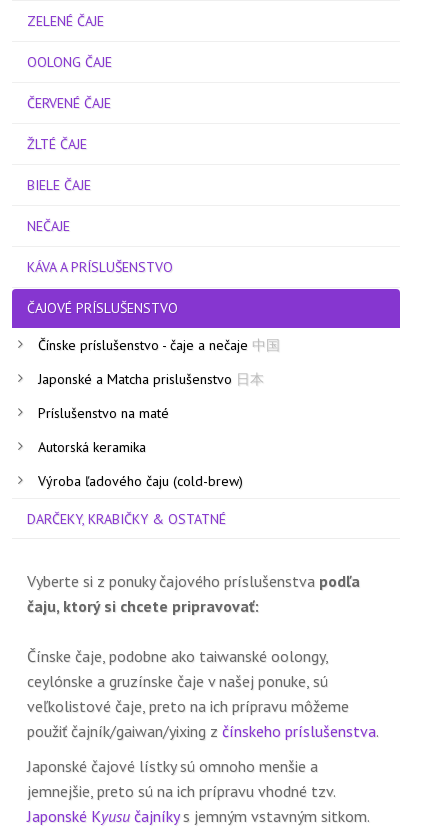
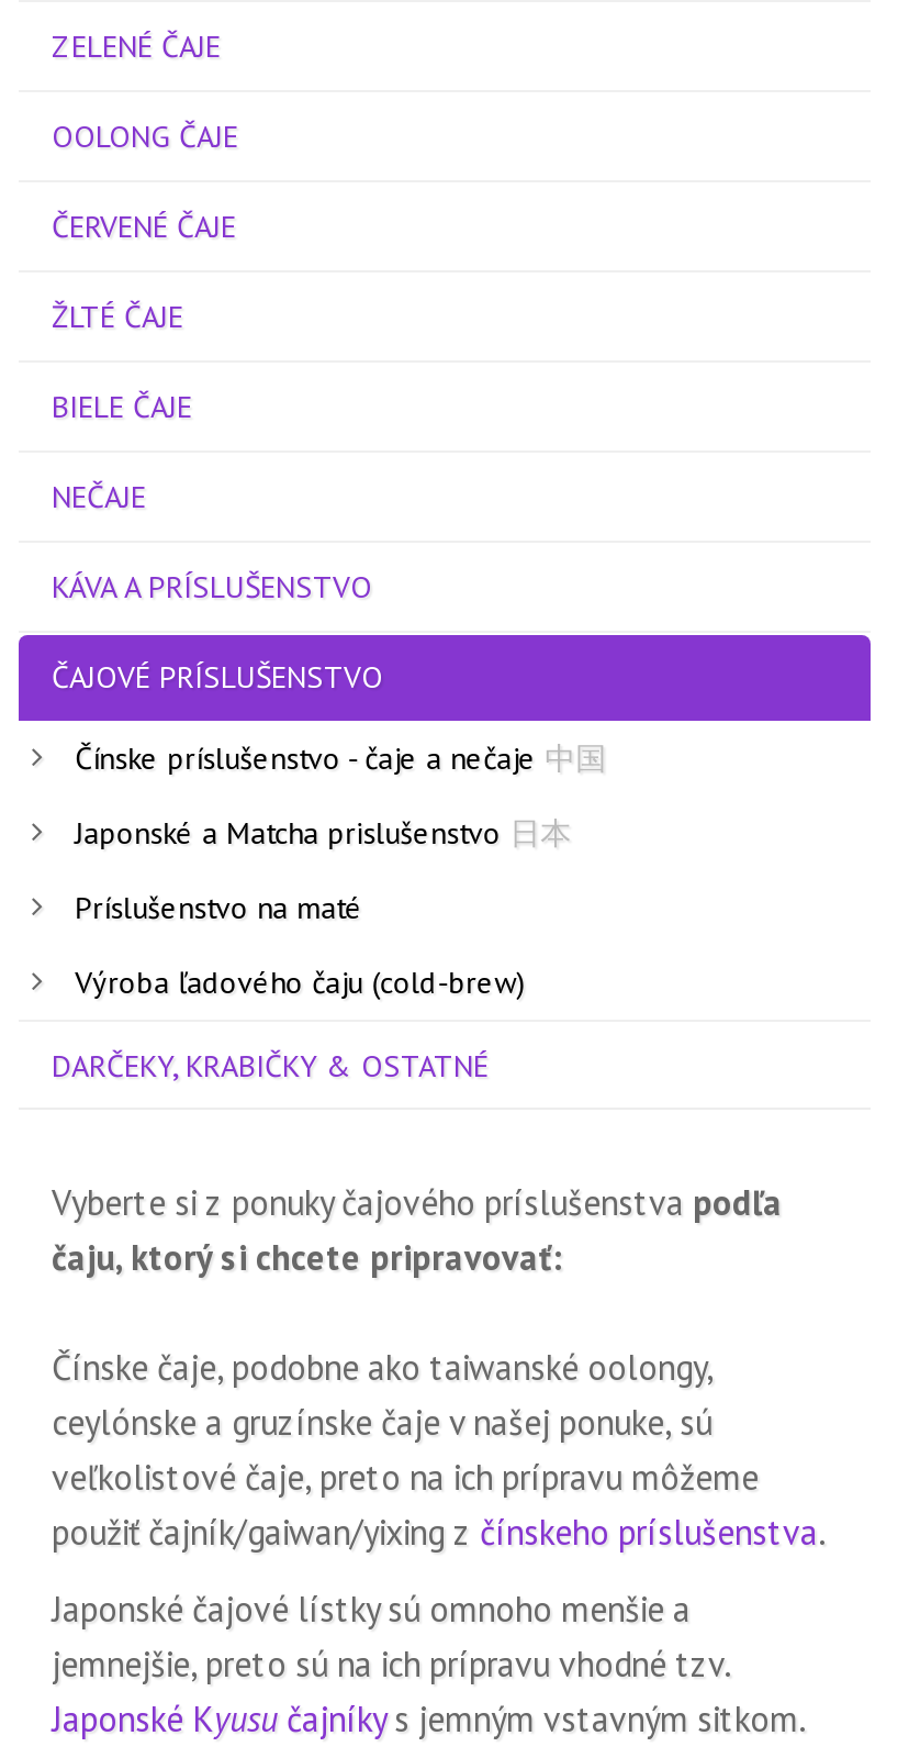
- Autorská keramika
